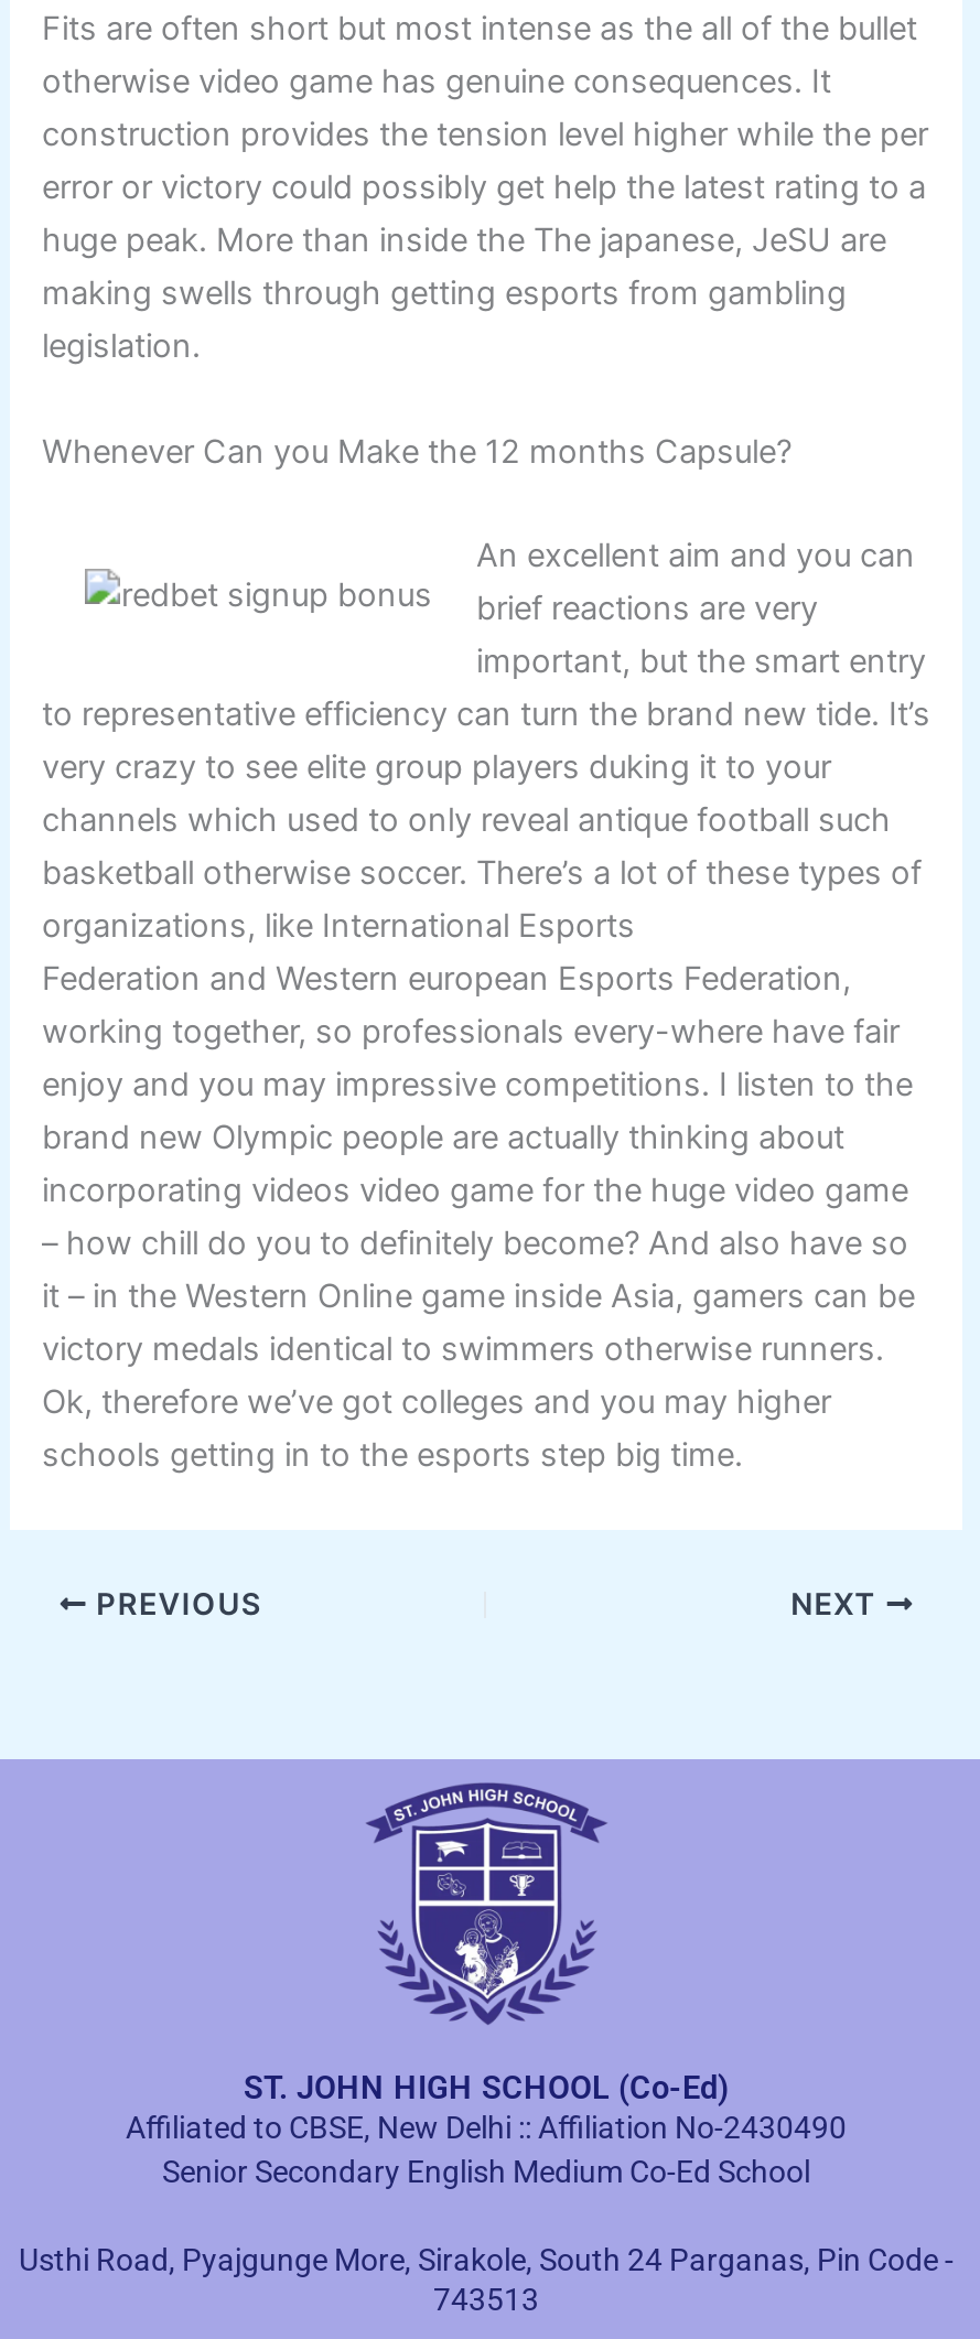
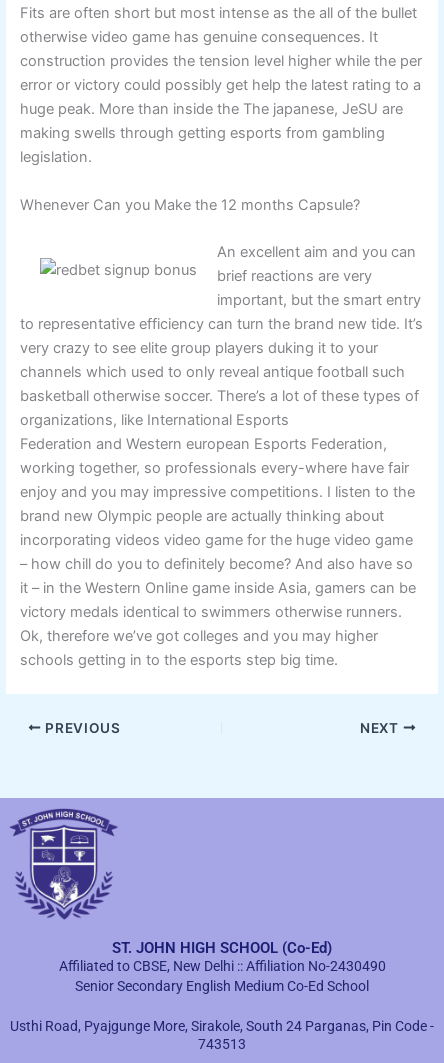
+ [image]

- [image]
